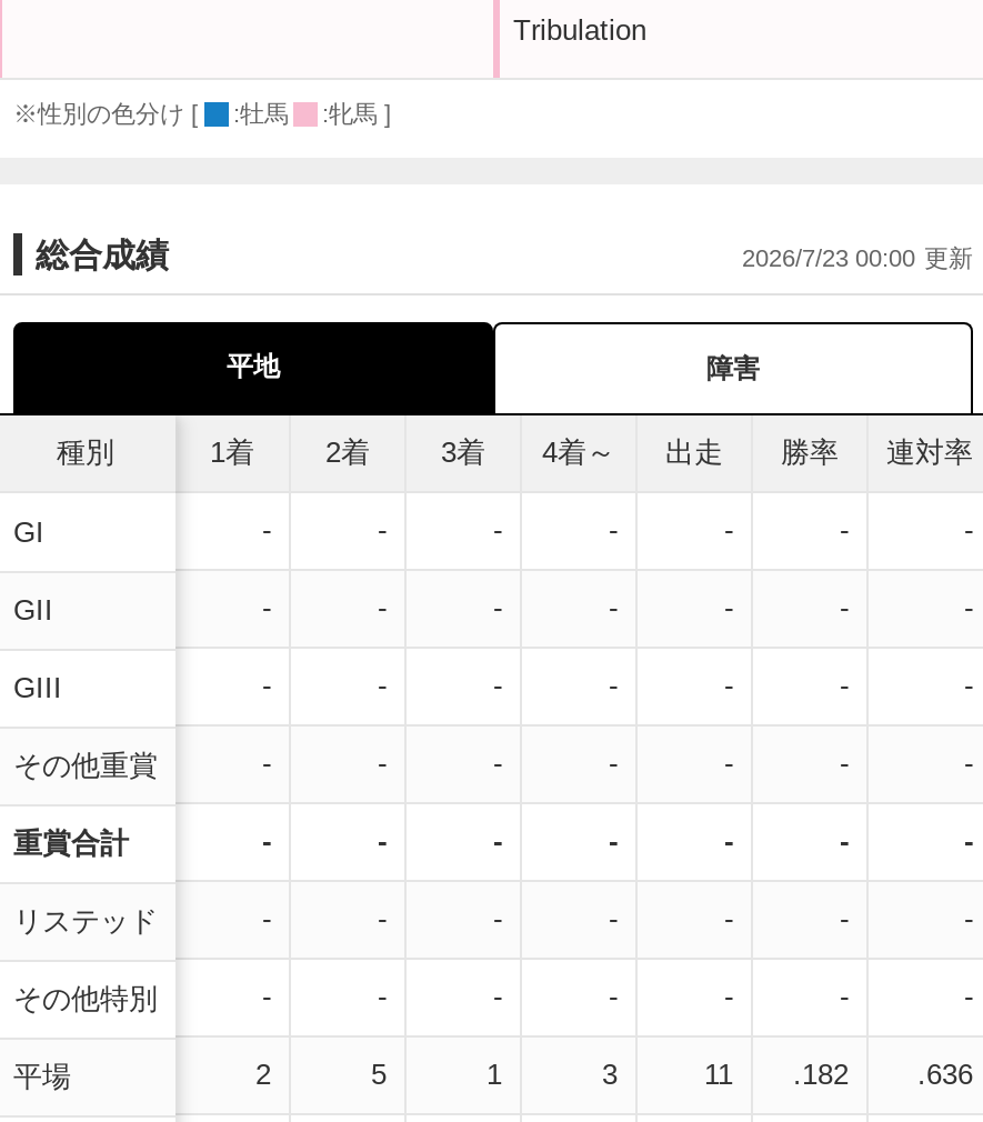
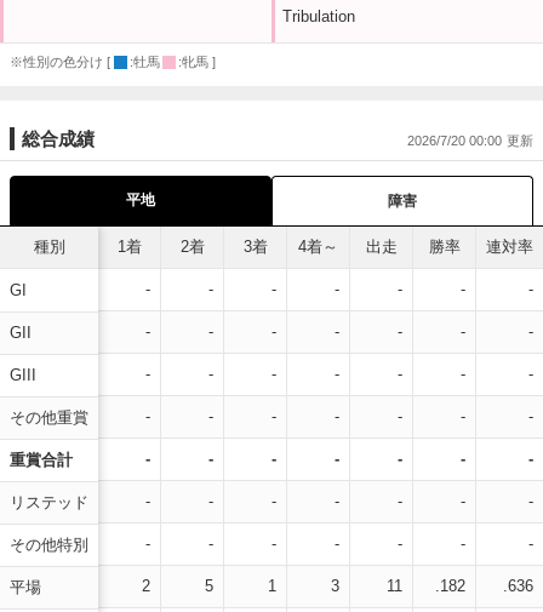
- 2026/7/23 00:00
+ 2026/7/20 00:00
